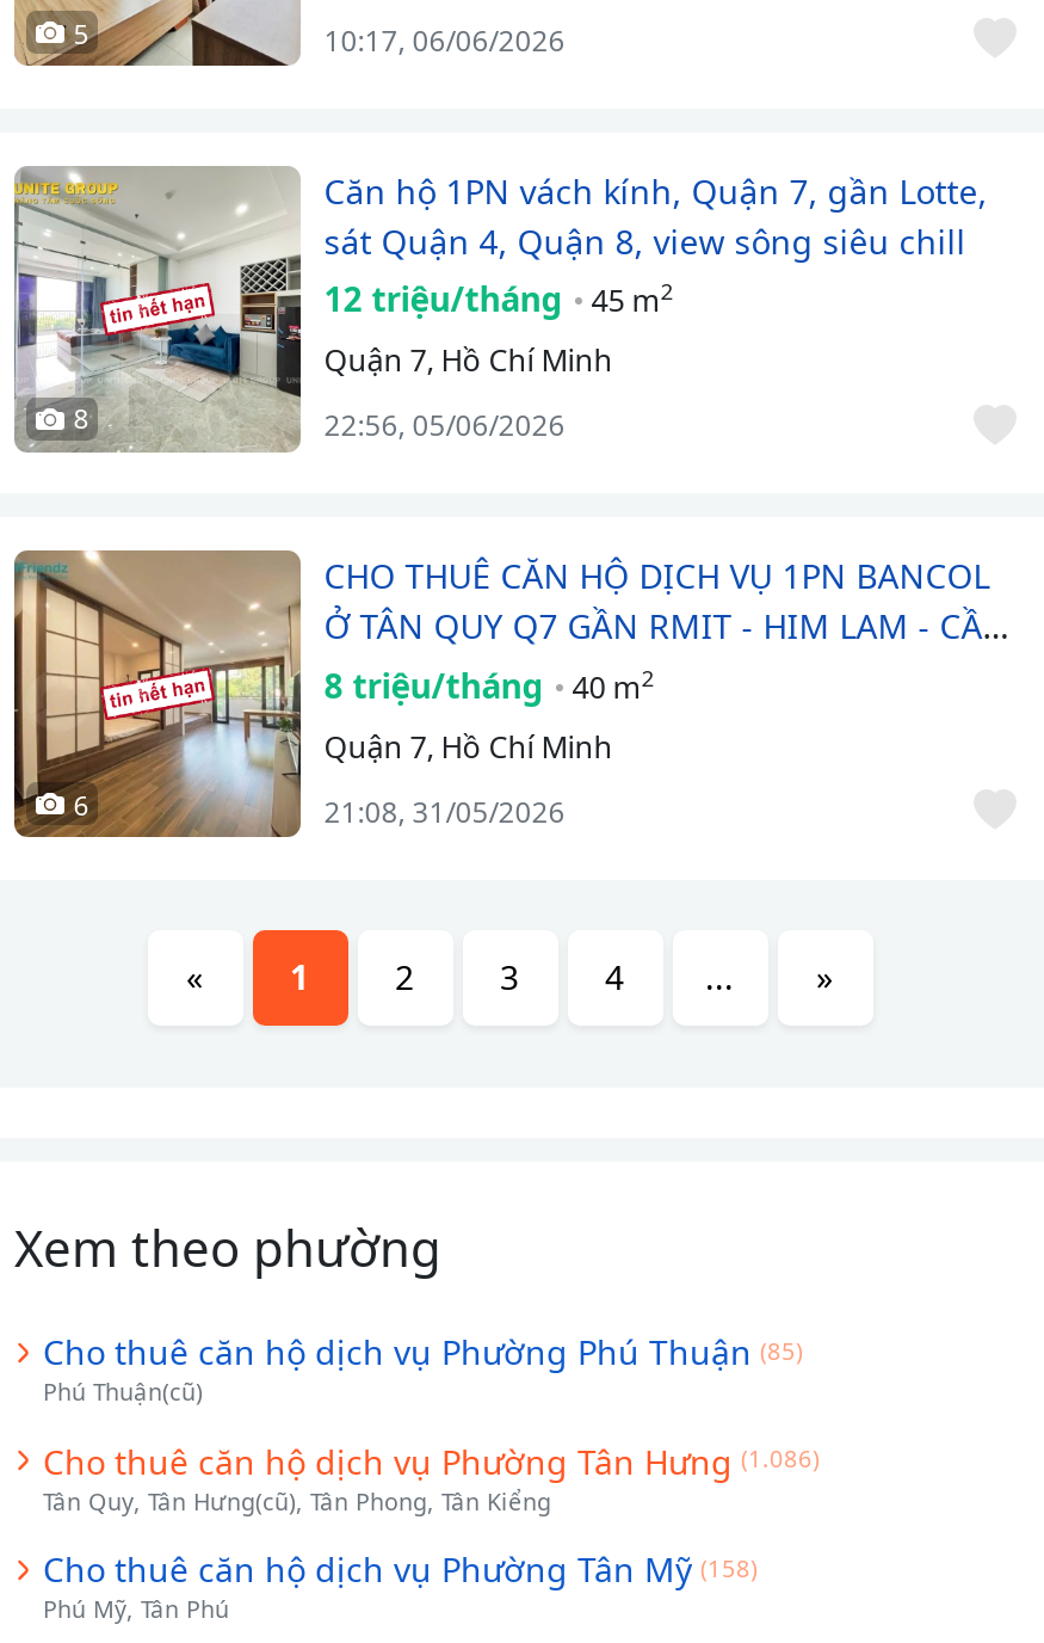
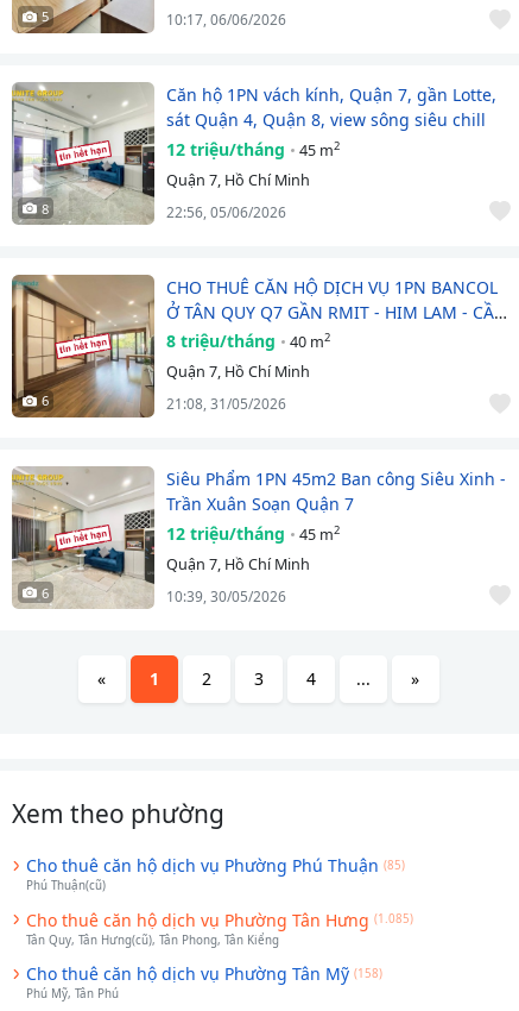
+ [image]
+ 6

+ Siêu Phẩm 1PN 45m2 Ban công Siêu Xinh -
+ Trần Xuân Soạn Quận 7
+ 12 triệu/tháng
+ 45 m2
+ Quận 7, Hồ Chí Minh
+ 10:39, 30/05/2026

- Cho thuê căn hộ dịch vụ Phường Tân Hưng (1.086)
+ Cho thuê căn hộ dịch vụ Phường Tân Hưng (1.085)
